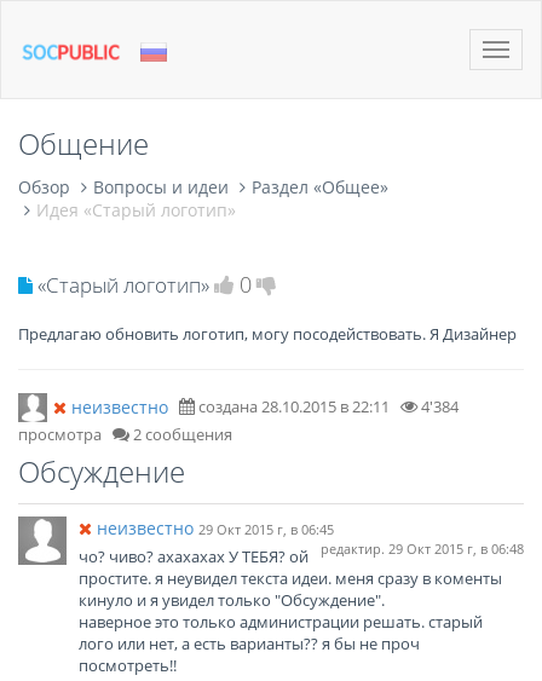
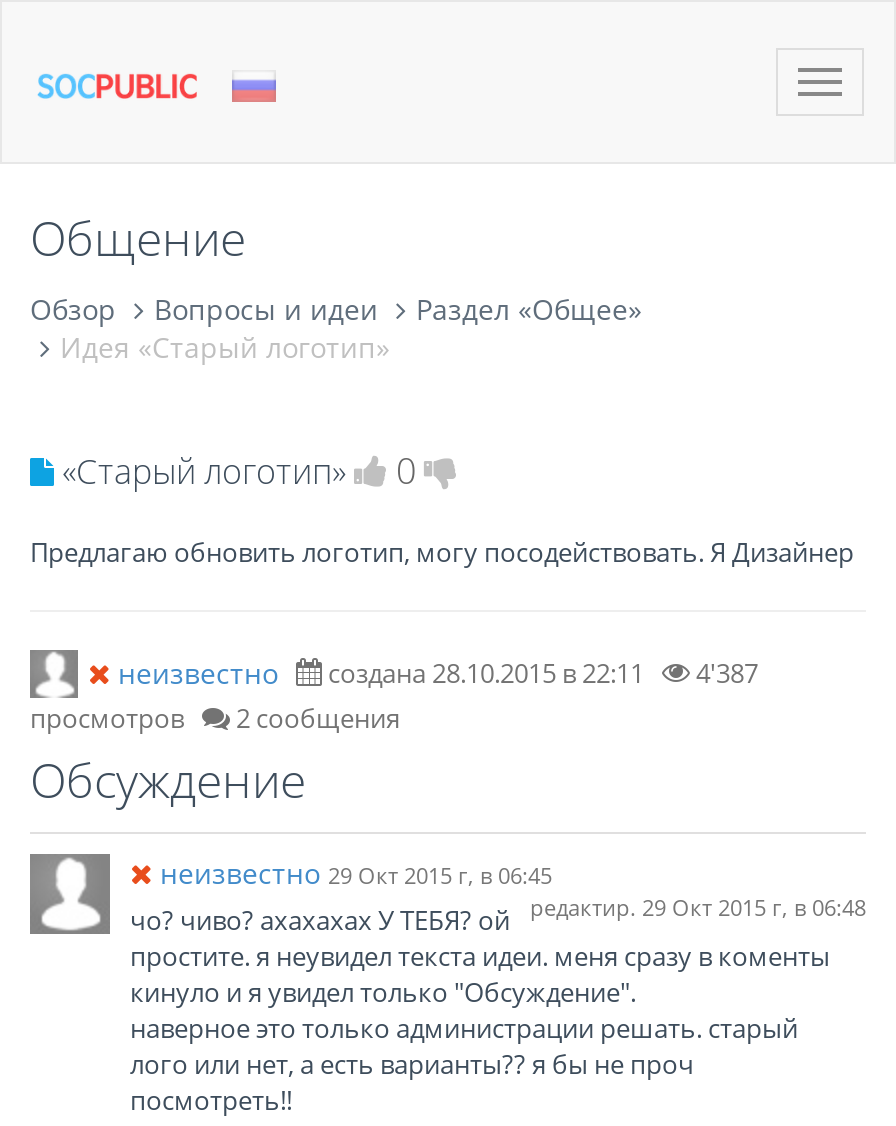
- 4'384
- просмотра
+ 4'387
+ просмотров
